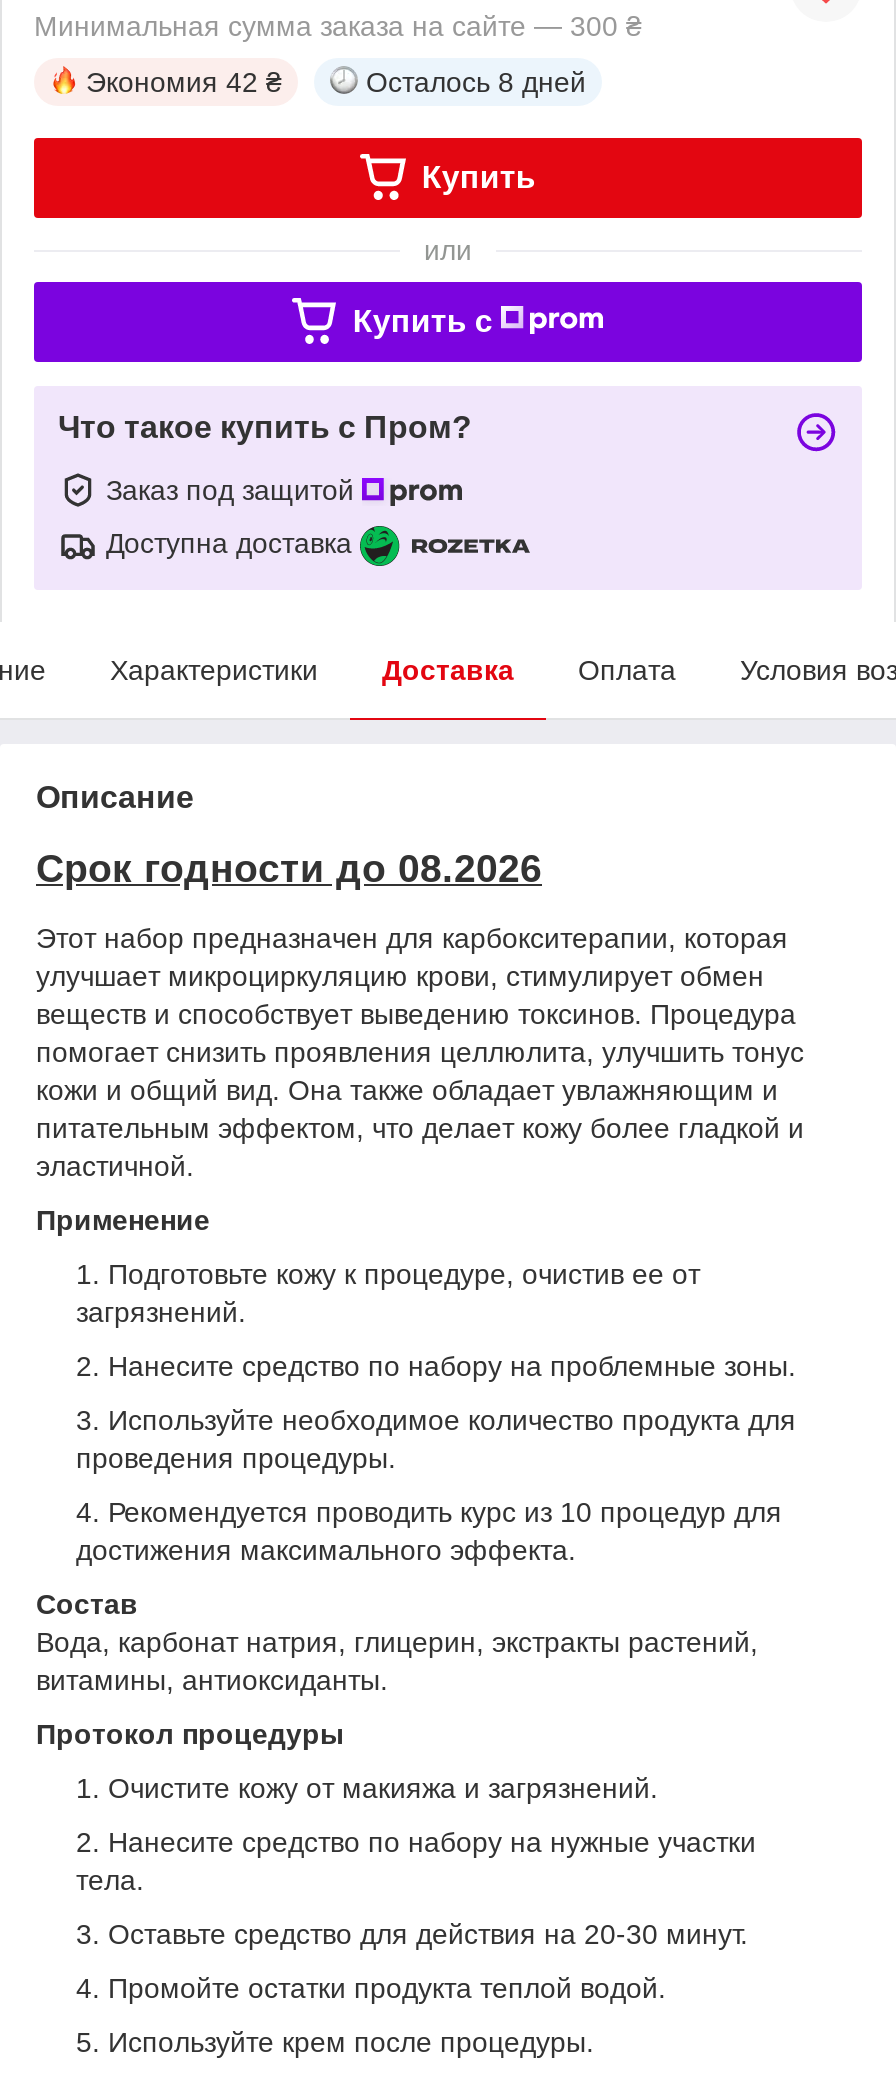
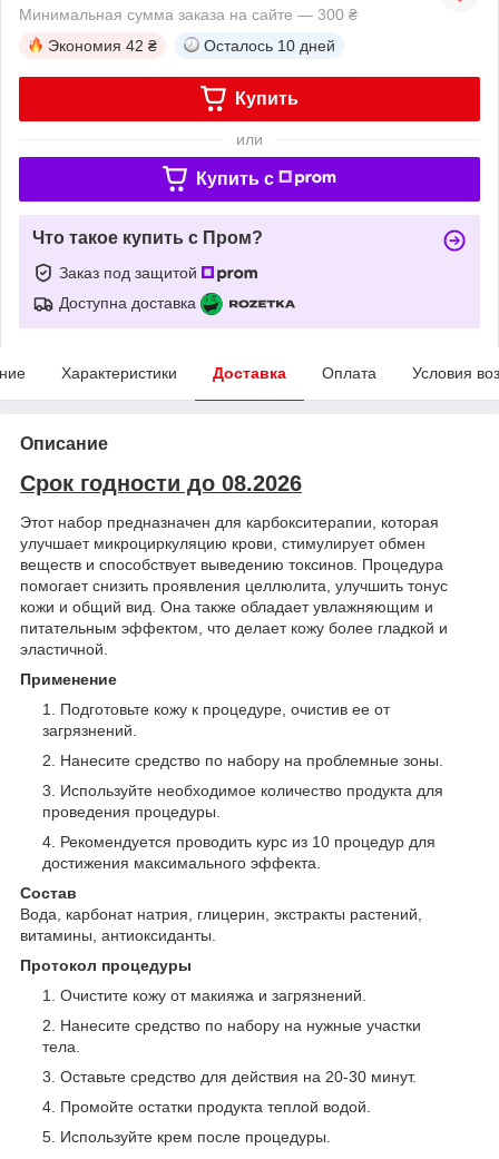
- Осталось 8 дней
+ Осталось 10 дней
